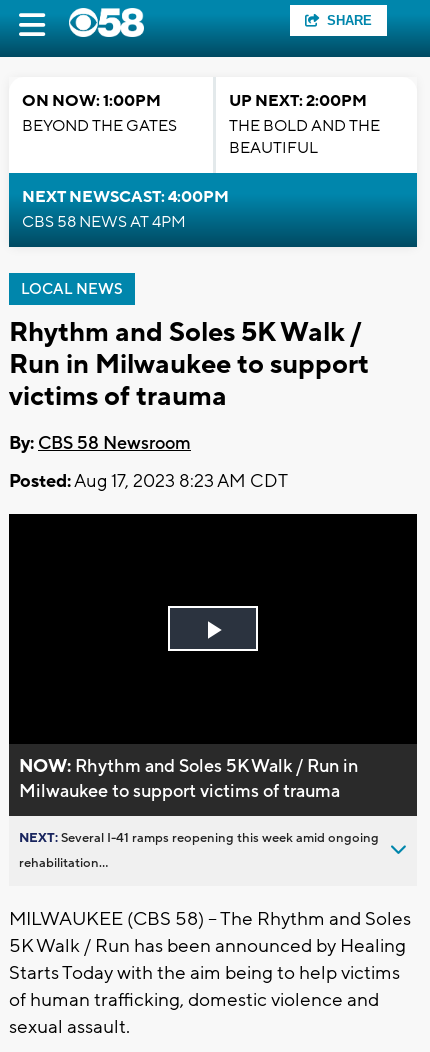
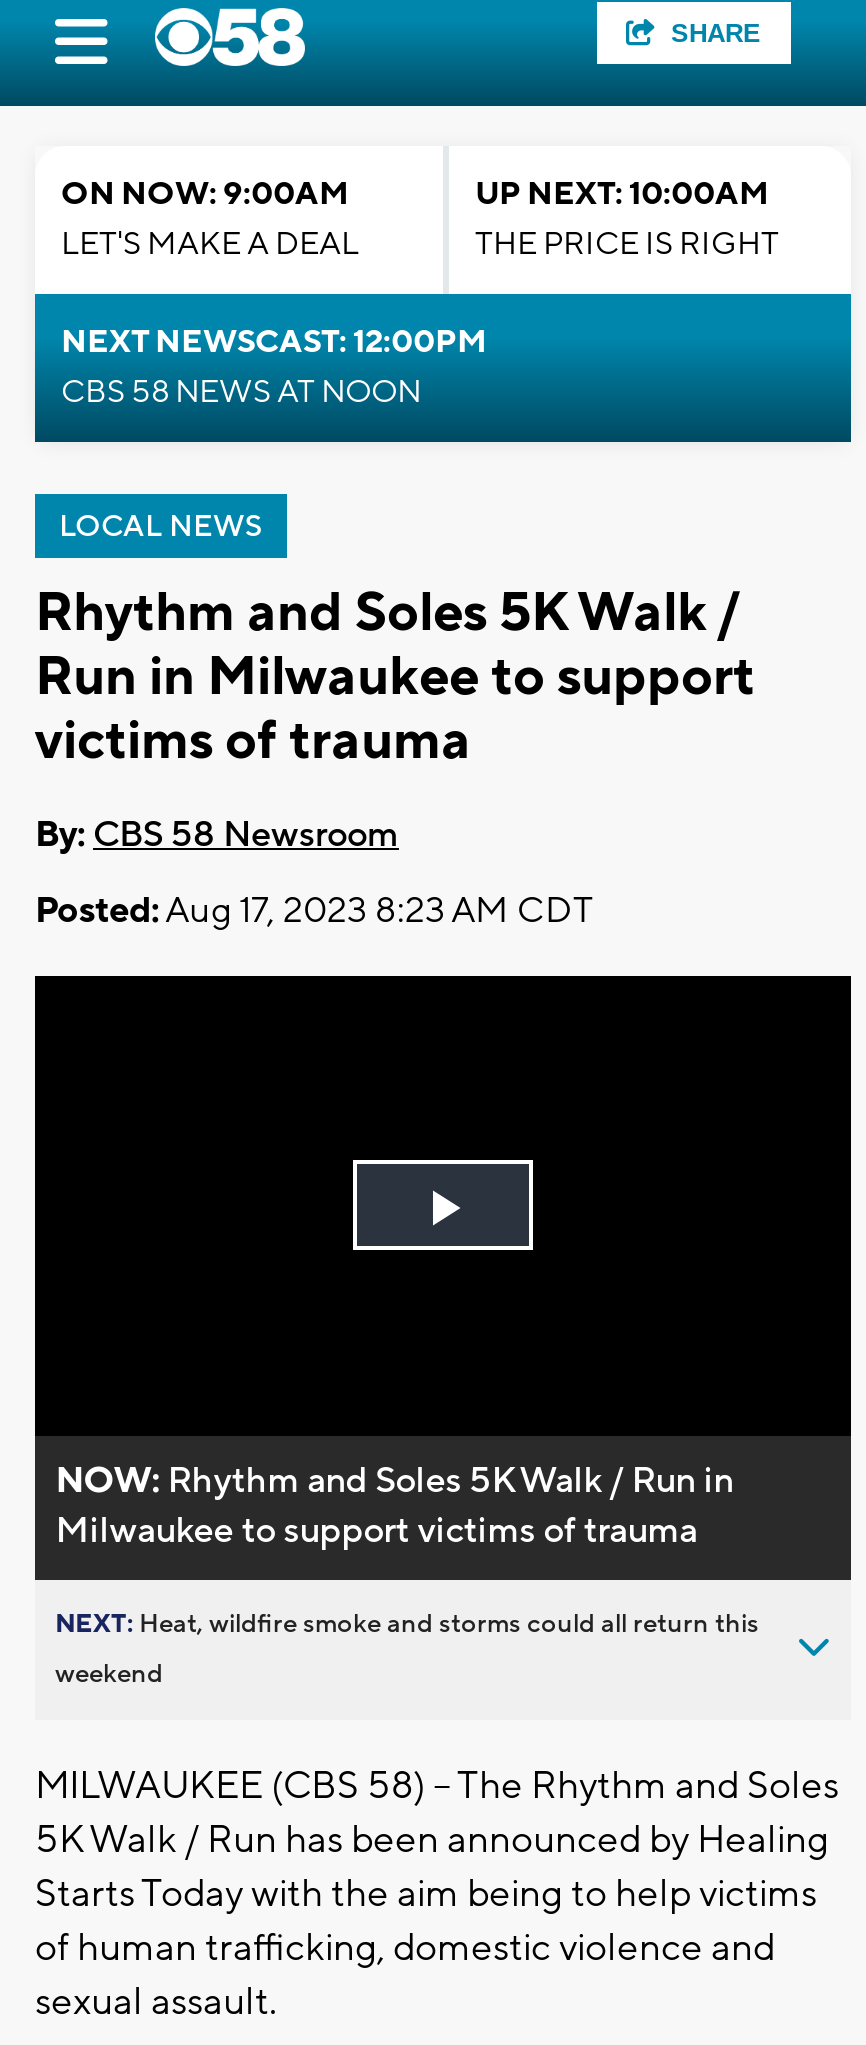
- ON NOW: 1:00PM
- BEYOND THE GATES
+ ON NOW: 9:00AM
+ LET'S MAKE A DEAL

- UP NEXT: 2:00PM
- THE BOLD AND THE
- BEAUTIFUL
+ UP NEXT: 10:00AM
+ THE PRICE IS RIGHT

- NEXT NEWSCAST: 4:00PM
- CBS 58 NEWS AT 4PM
+ NEXT NEWSCAST: 12:00PM
+ CBS 58 NEWS AT NOON

- NEXT: Several I-41 ramps reopening this week amid ongoing
+ NEXT: Heat, wildfire smoke and storms could all return this

- rehabilitation...
+ weekend
